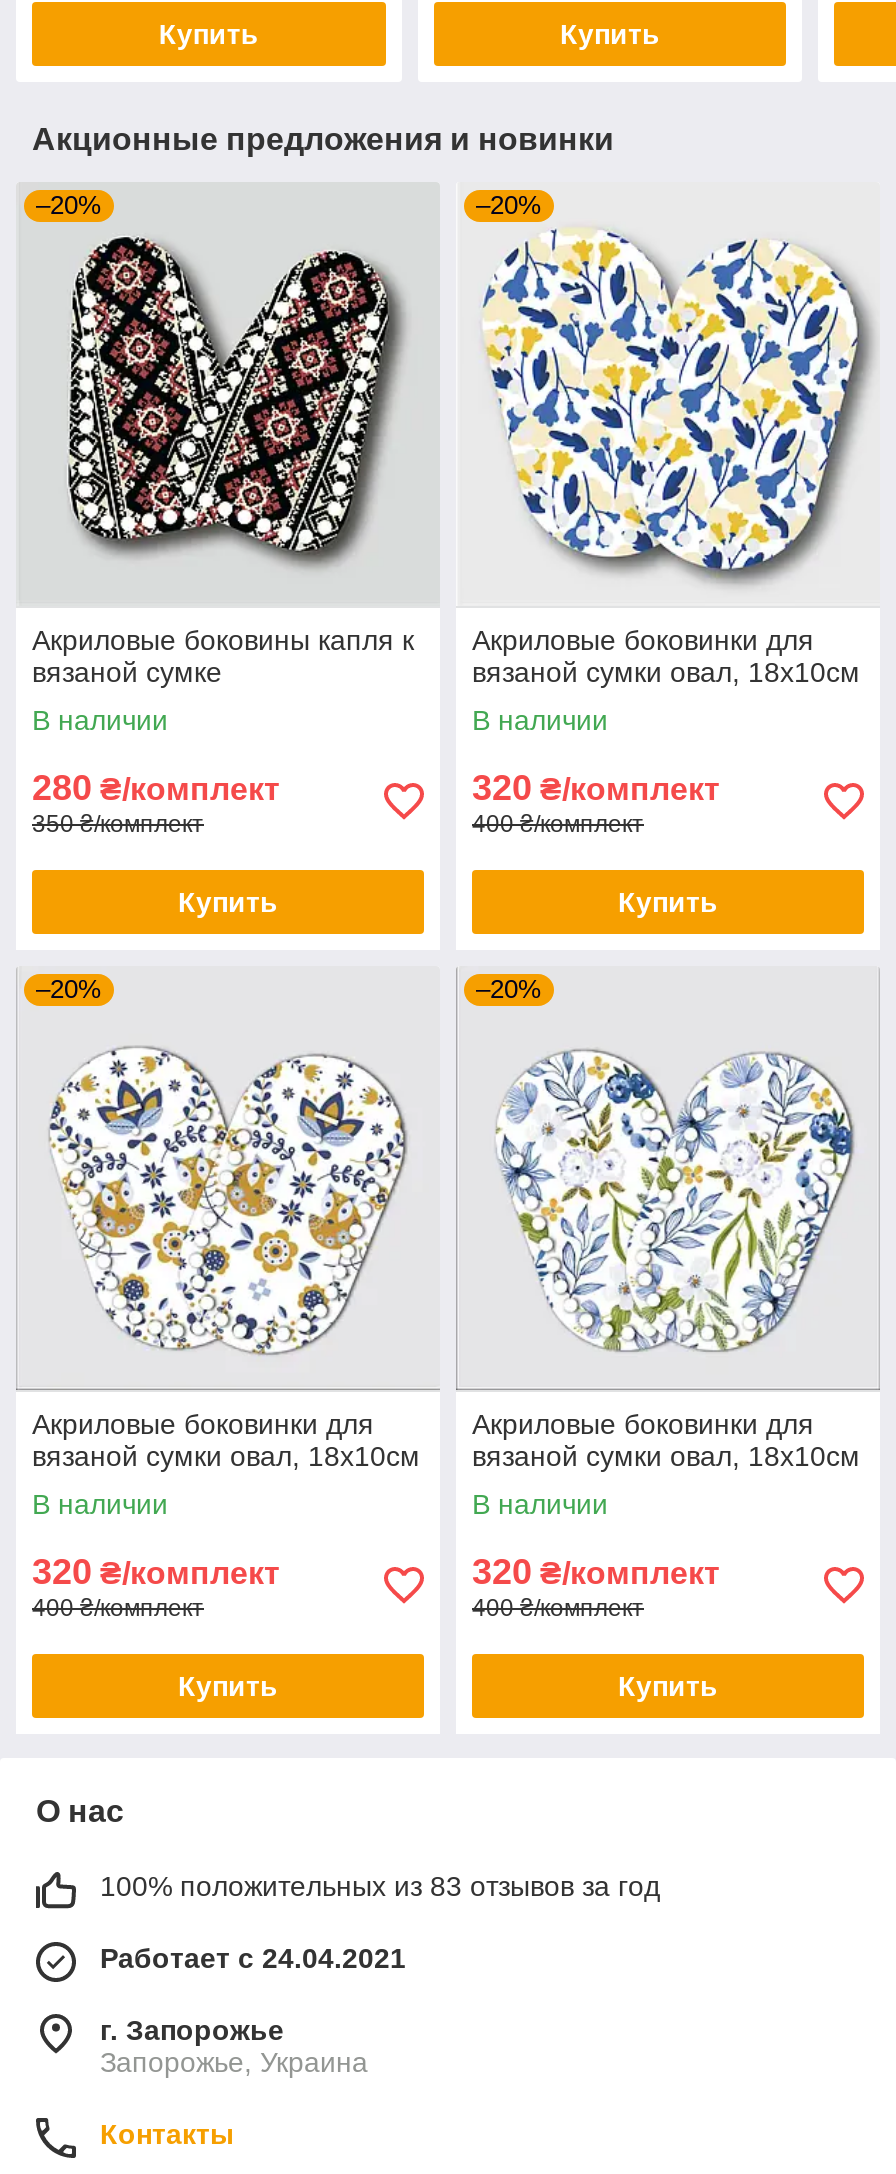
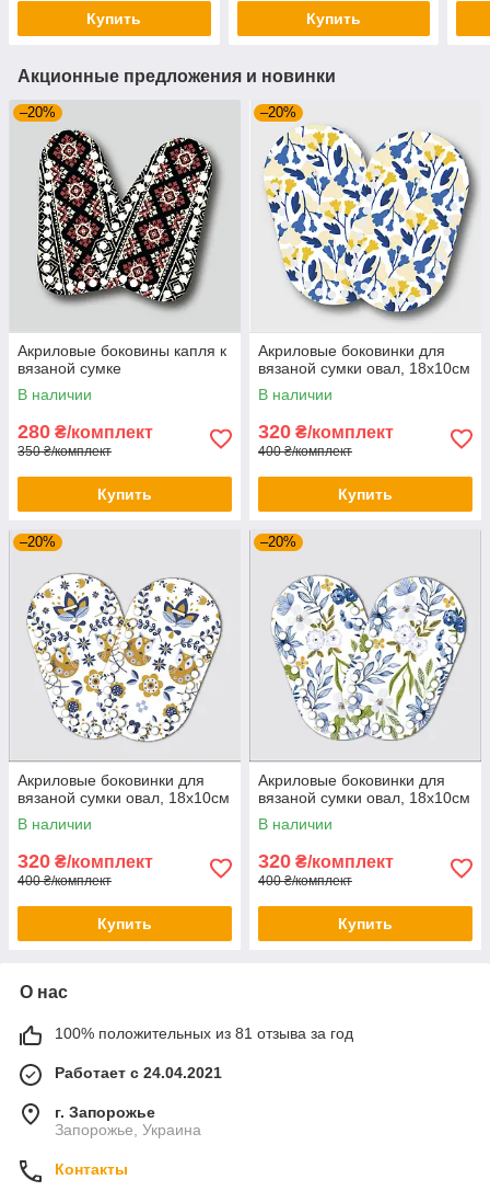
- 100% положительных из 83 отзывов за год
+ 100% положительных из 81 отзыва за год
